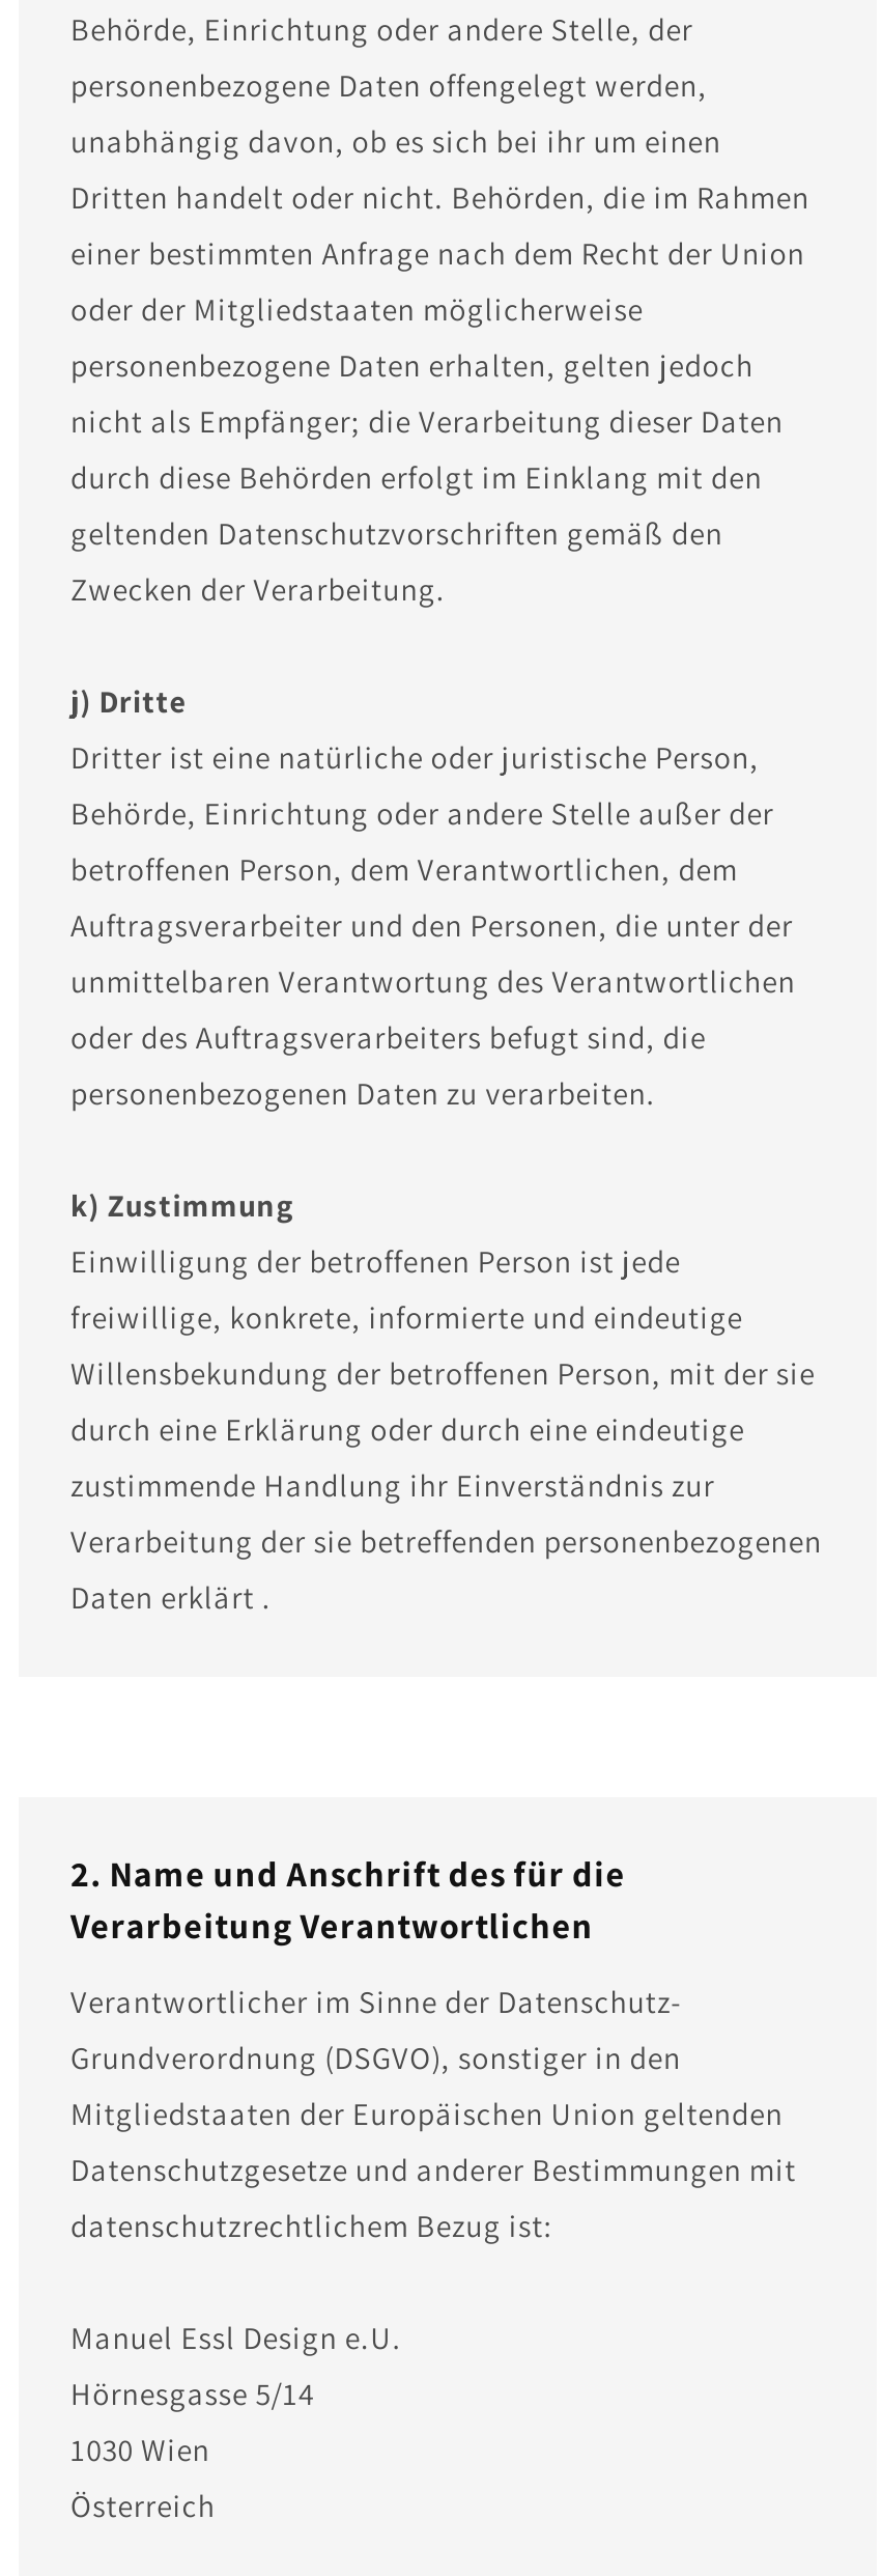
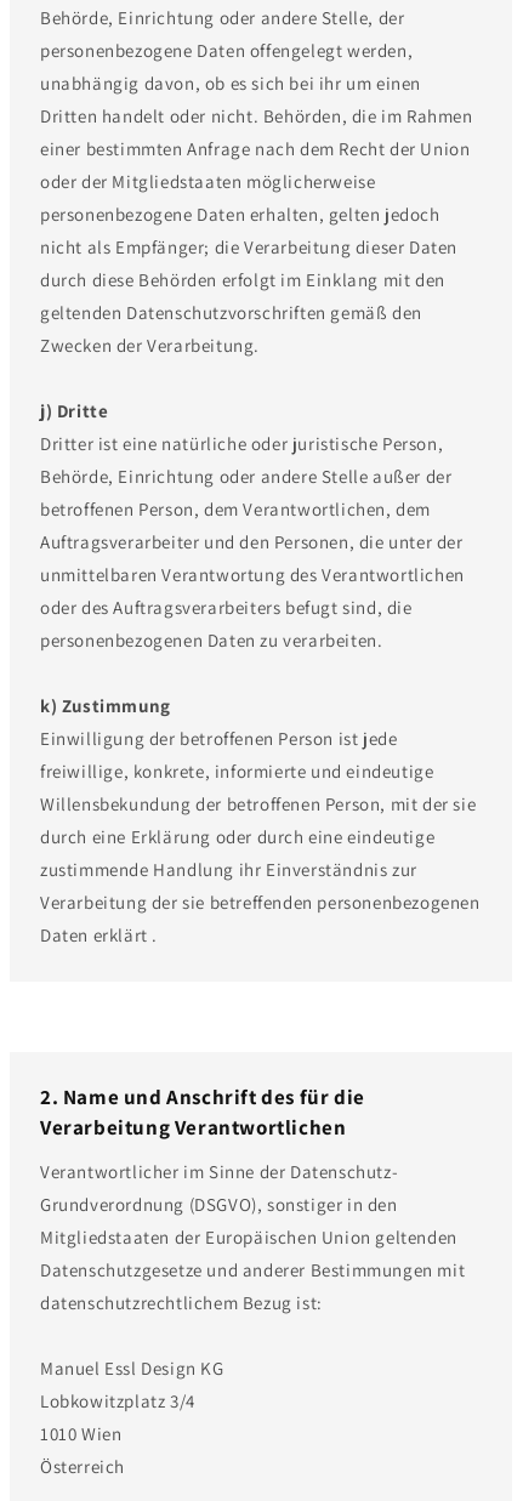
- Manuel Essl Design e.U.
- Hörnesgasse 5/14
- 1030 Wien
+ Manuel Essl Design KG
+ Lobkowitzplatz 3/4
+ 1010 Wien
